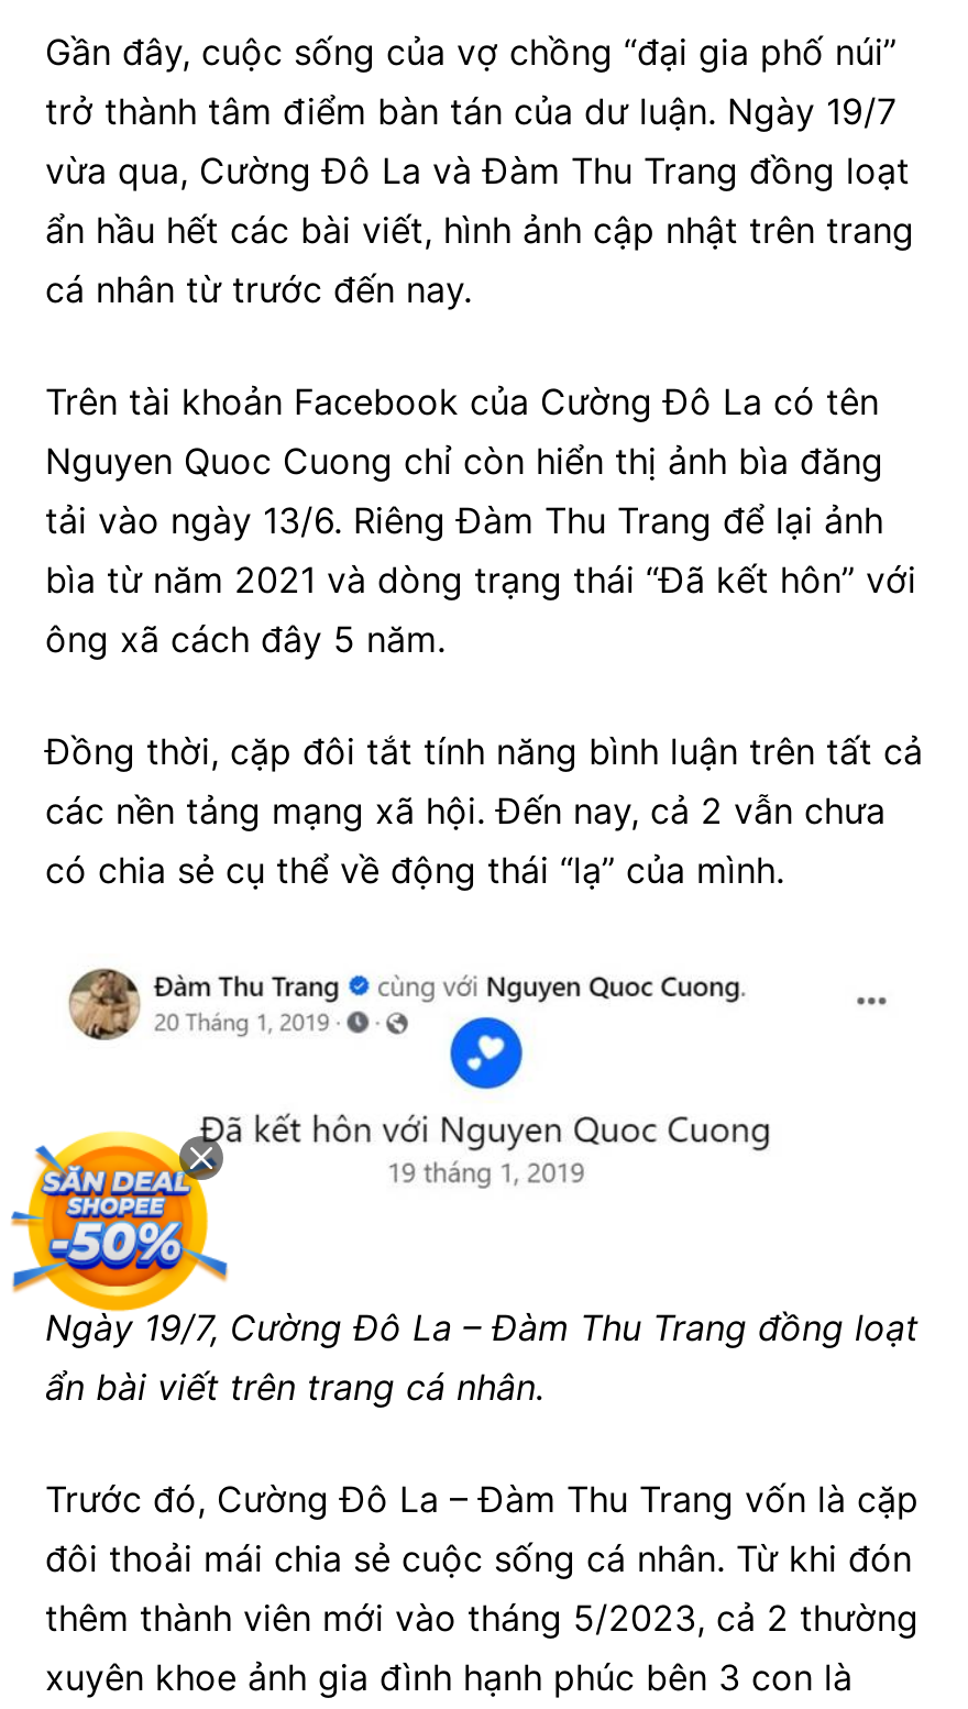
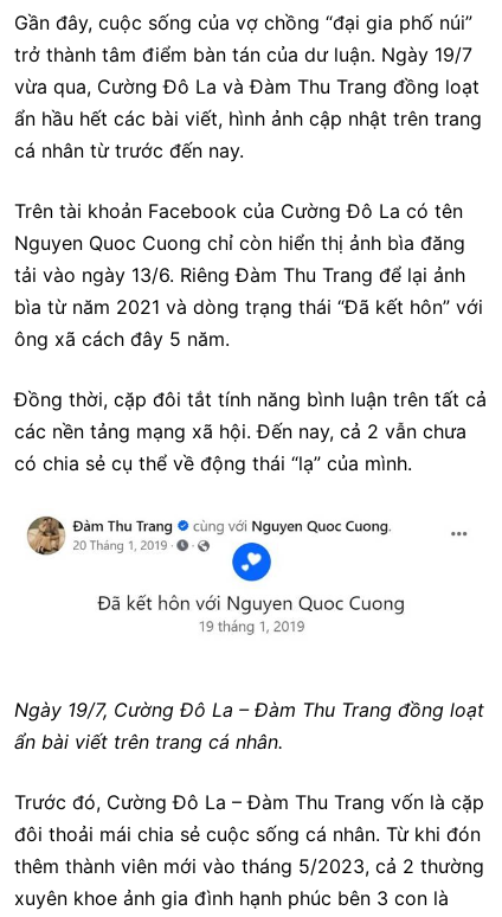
- [image]
